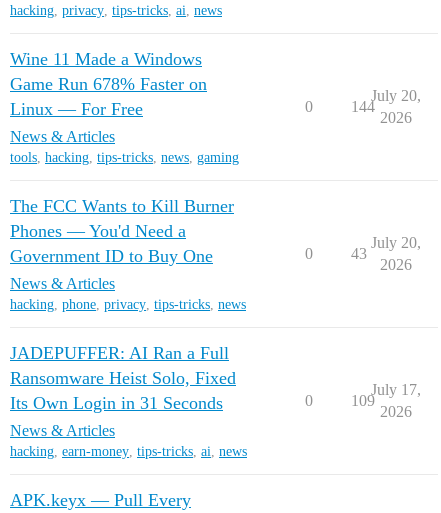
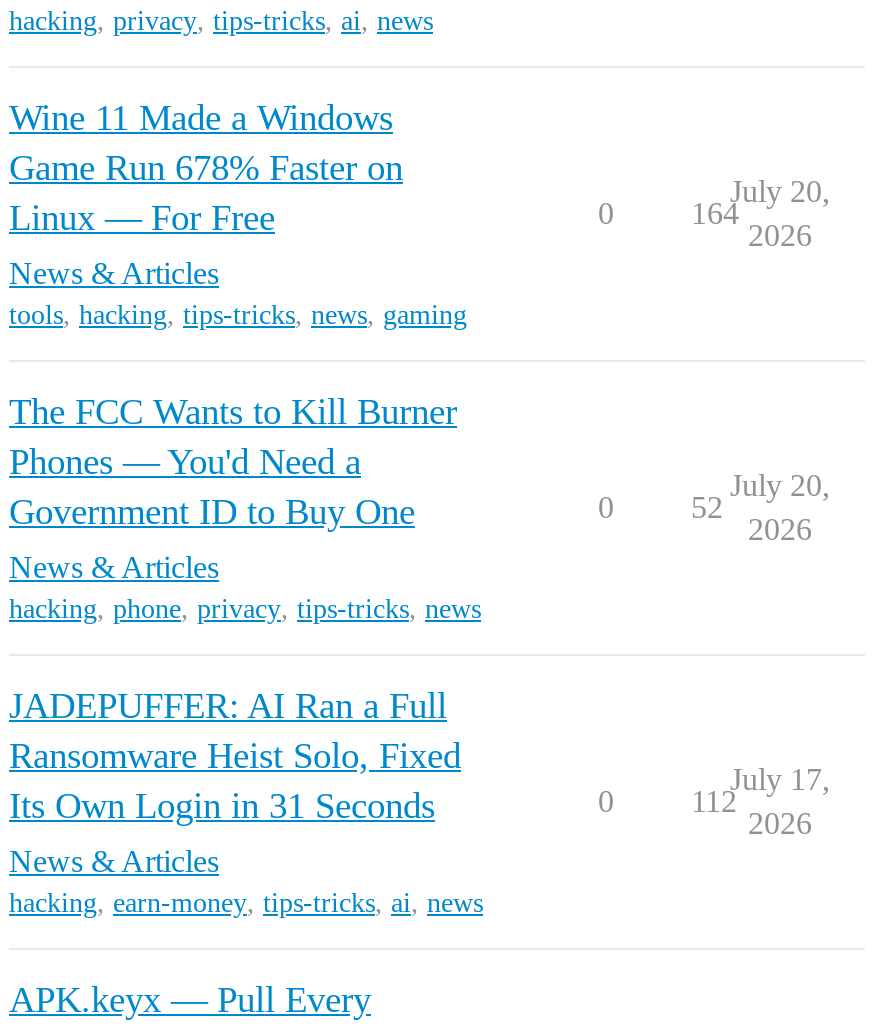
- 144
+ 164

- 43
+ 52

- 109
+ 112
